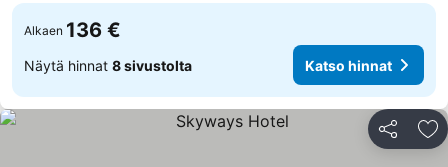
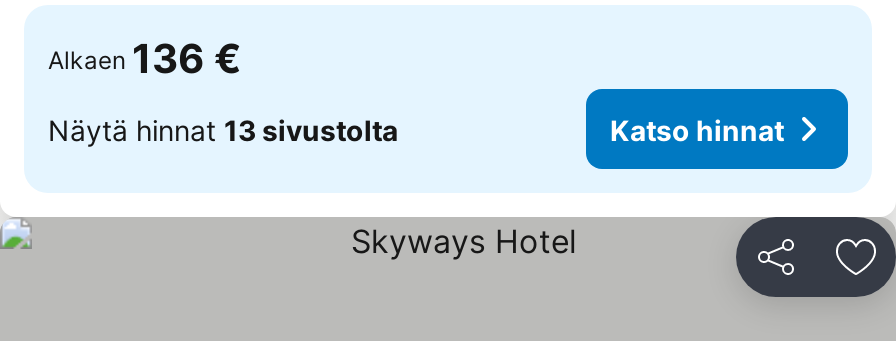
- Näytä hinnat 8 sivustolta
+ Näytä hinnat 13 sivustolta
